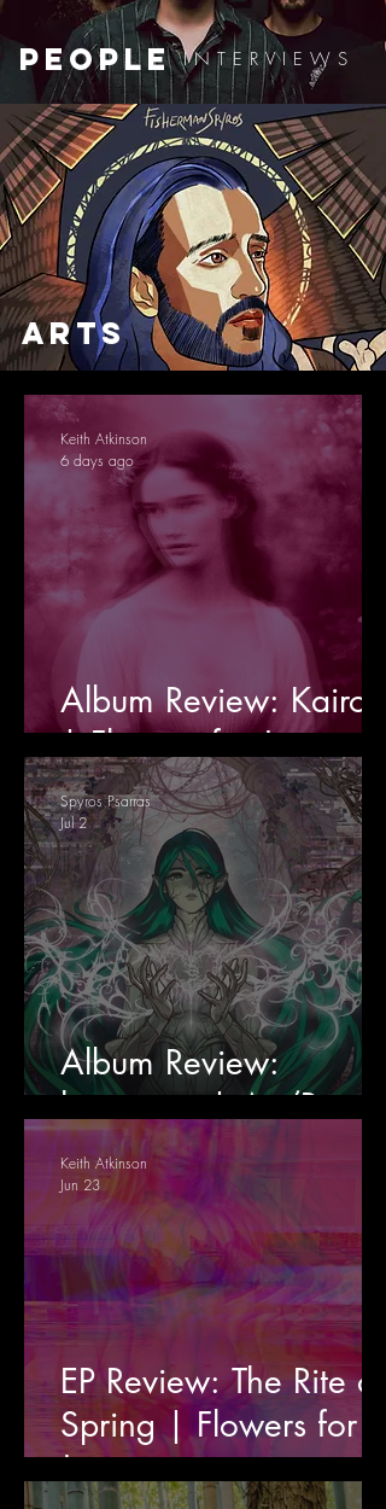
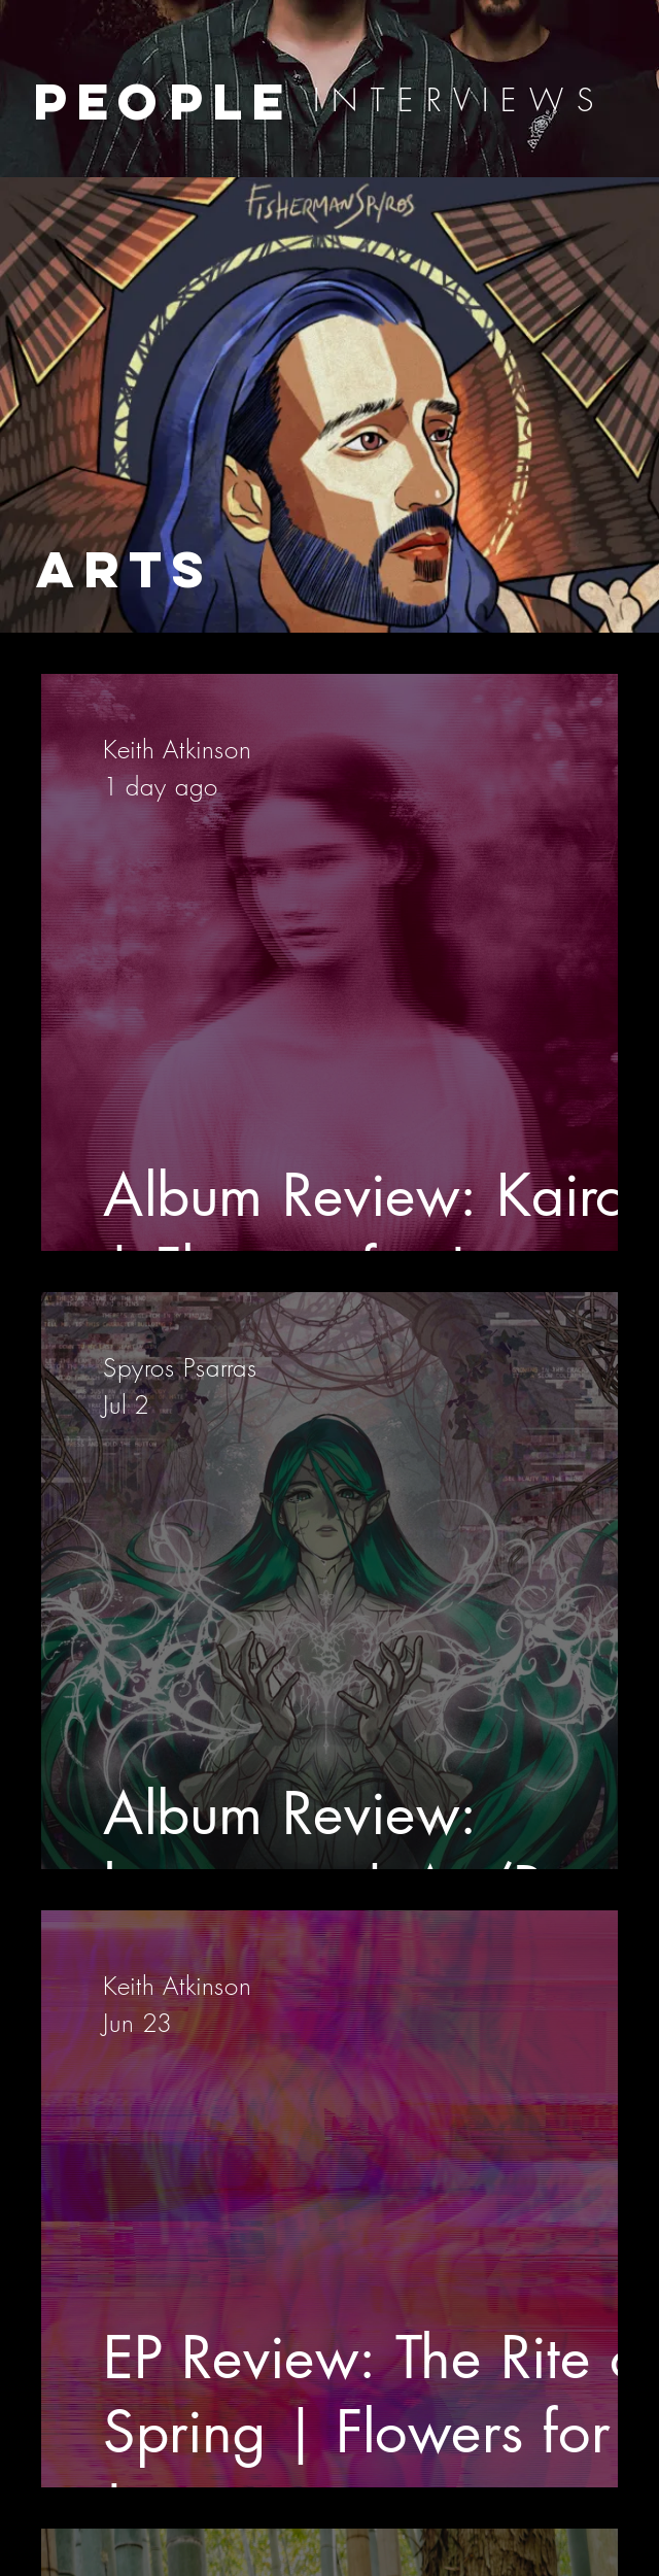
- 6 days ago
+ 1 day ago
